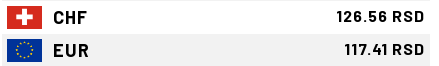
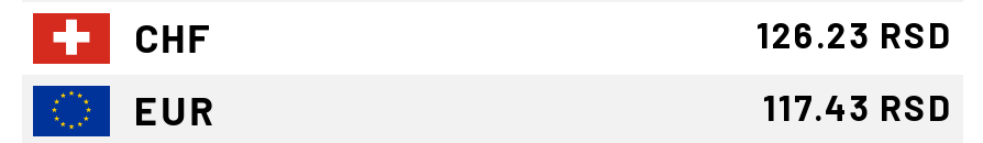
- 126.56 RSD
+ 126.23 RSD

- 117.41 RSD
+ 117.43 RSD
